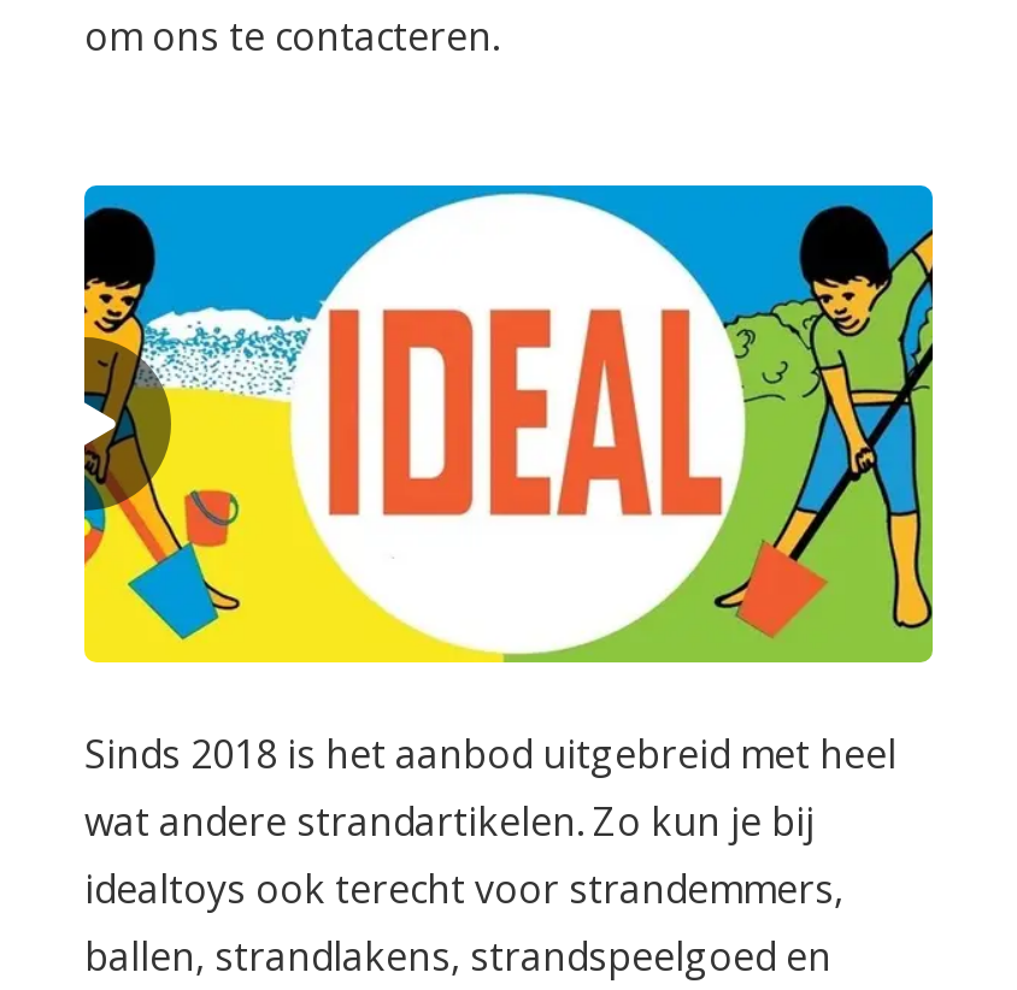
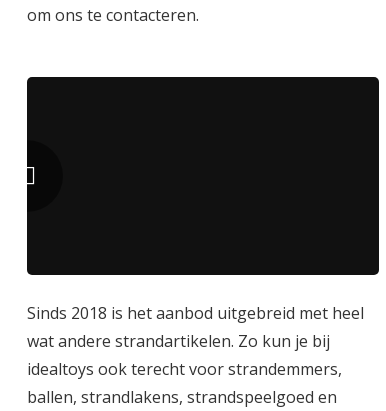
- [image]
